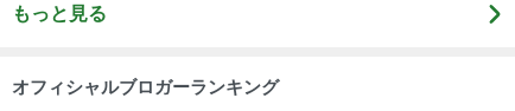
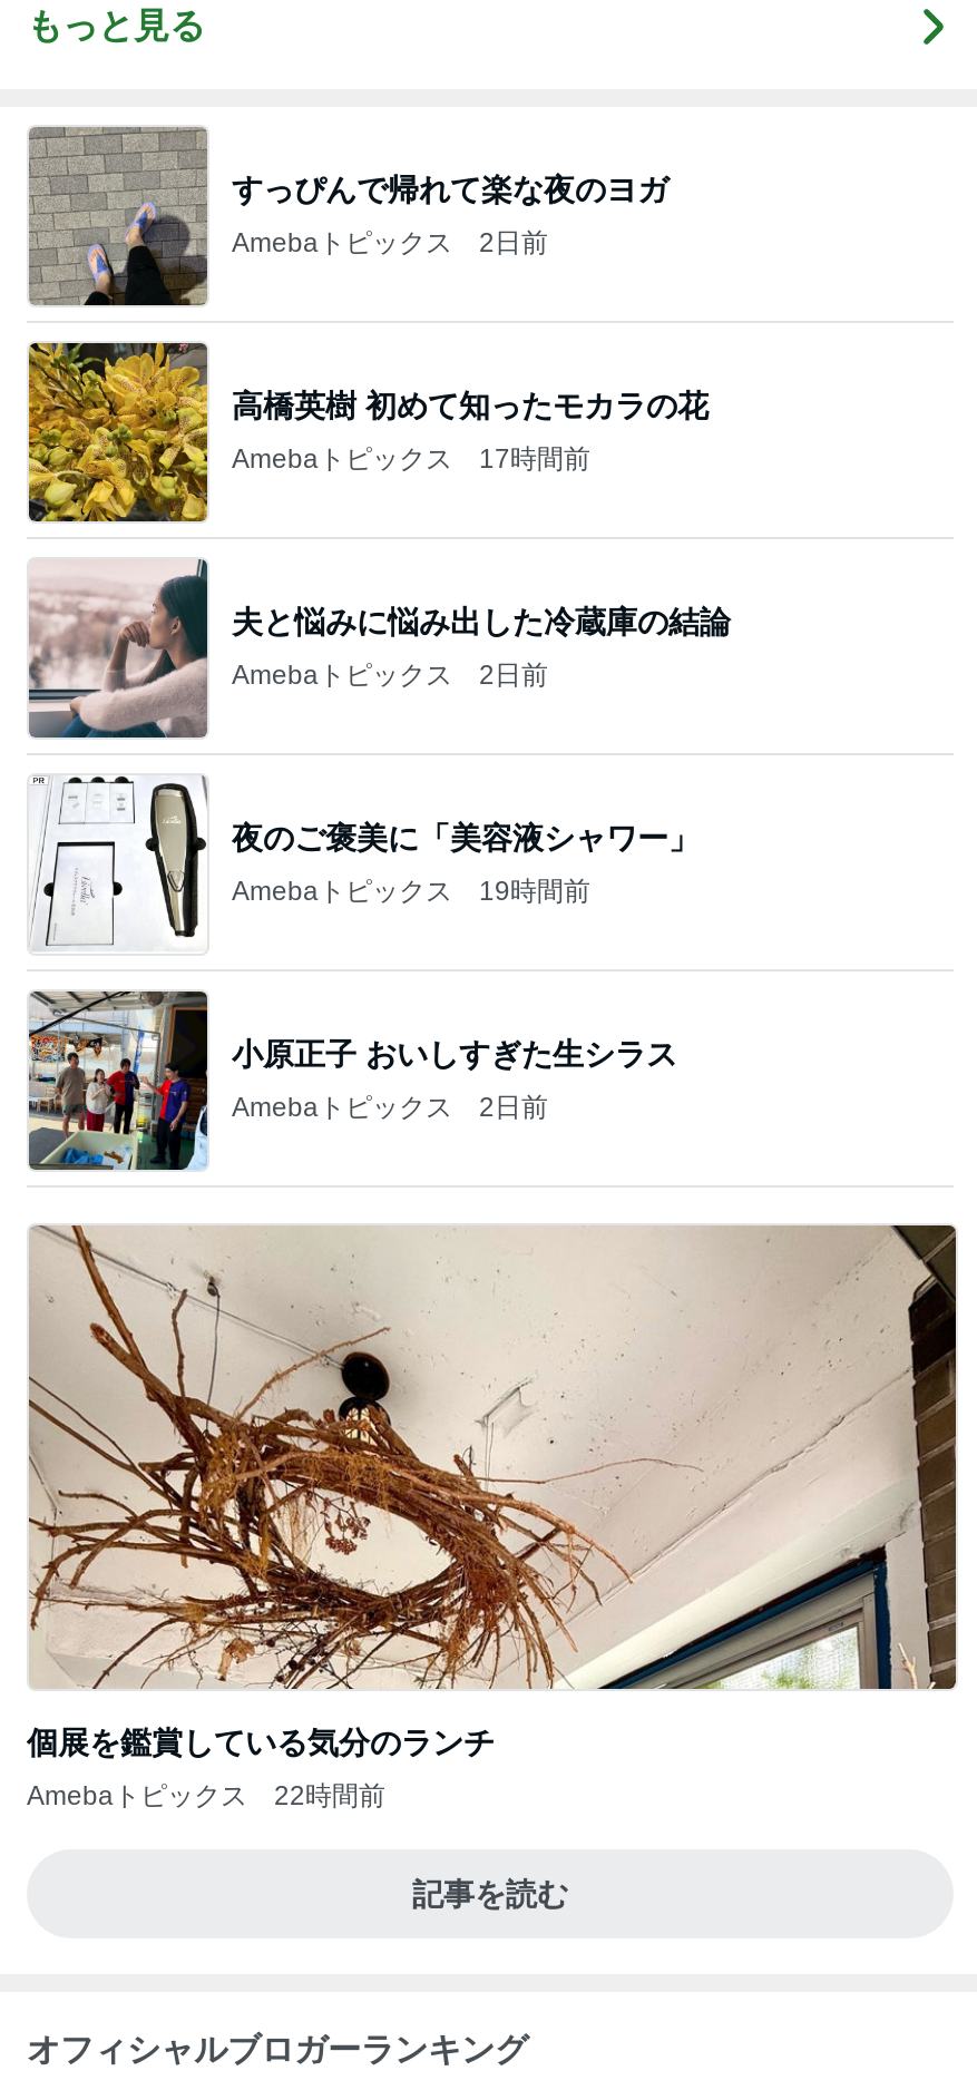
+ [image]
+ すっぴんで帰れて楽な夜のヨガ
+ Amebaトピックス
+ 2日前

+ [image]
+ 高橋英樹 初めて知ったモカラの花
+ Amebaトピックス
+ 17時間前

+ [image]
+ 夫と悩みに悩み出した冷蔵庫の結論
+ Amebaトピックス
+ 2日前

+ [image]
+ 小原正子 おいしすぎた生シラス
+ Amebaトピックス
+ 2日前

+ [image]
+ 個展を鑑賞している気分のランチ
+ Amebaトピックス
+ 22時間前
+ 記事を読む

+ [image]
+ 夜のご褒美に「美容液シャワー」
+ Amebaトピックス
+ 19時間前
